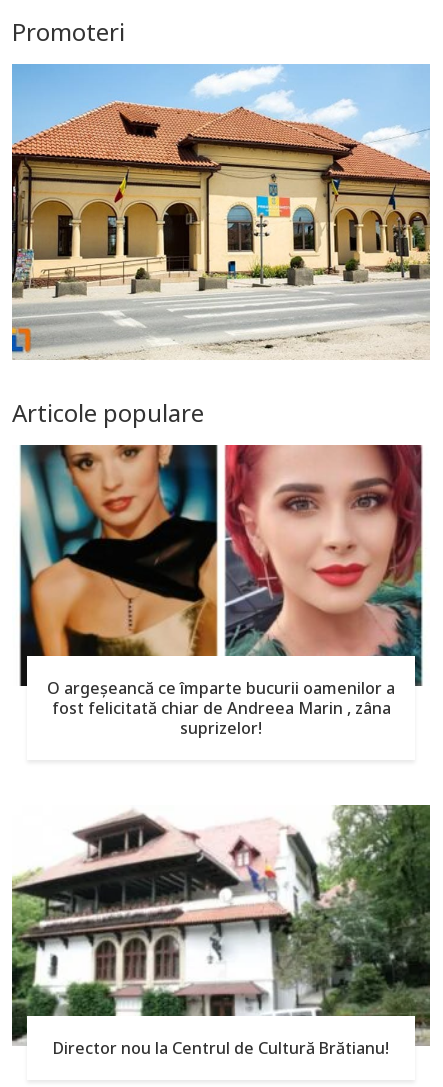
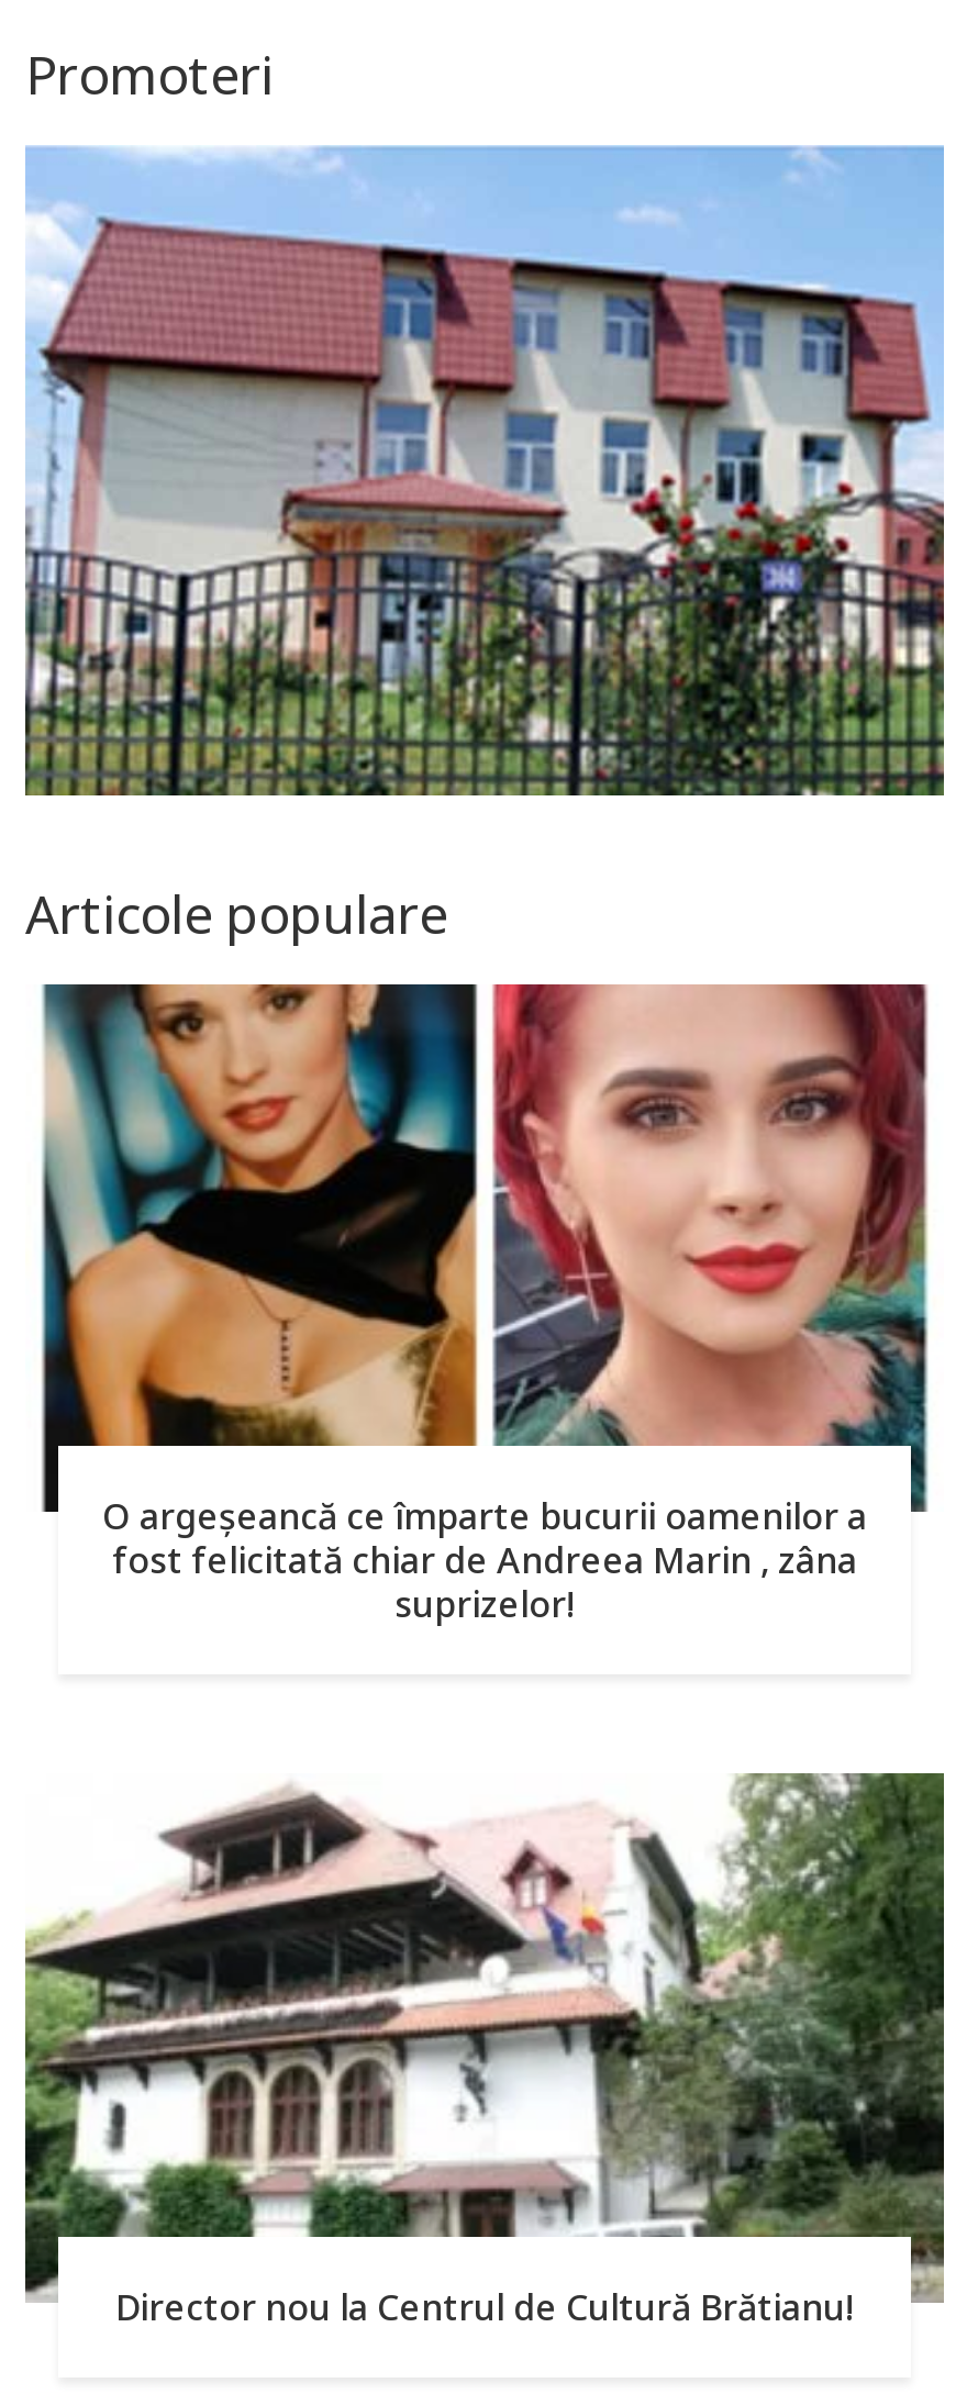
- [image]
+ [image]
